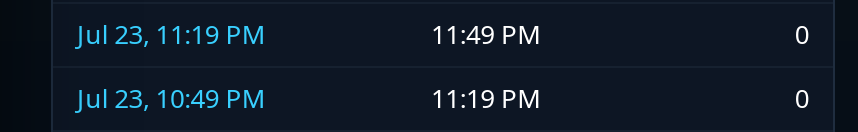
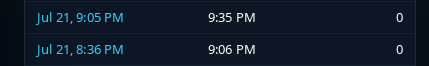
- Jul 23, 11:19 PM
+ Jul 21, 9:05 PM

- 11:49 PM
+ 9:35 PM

- Jul 23, 10:49 PM
+ Jul 21, 8:36 PM

- 11:19 PM
+ 9:06 PM
